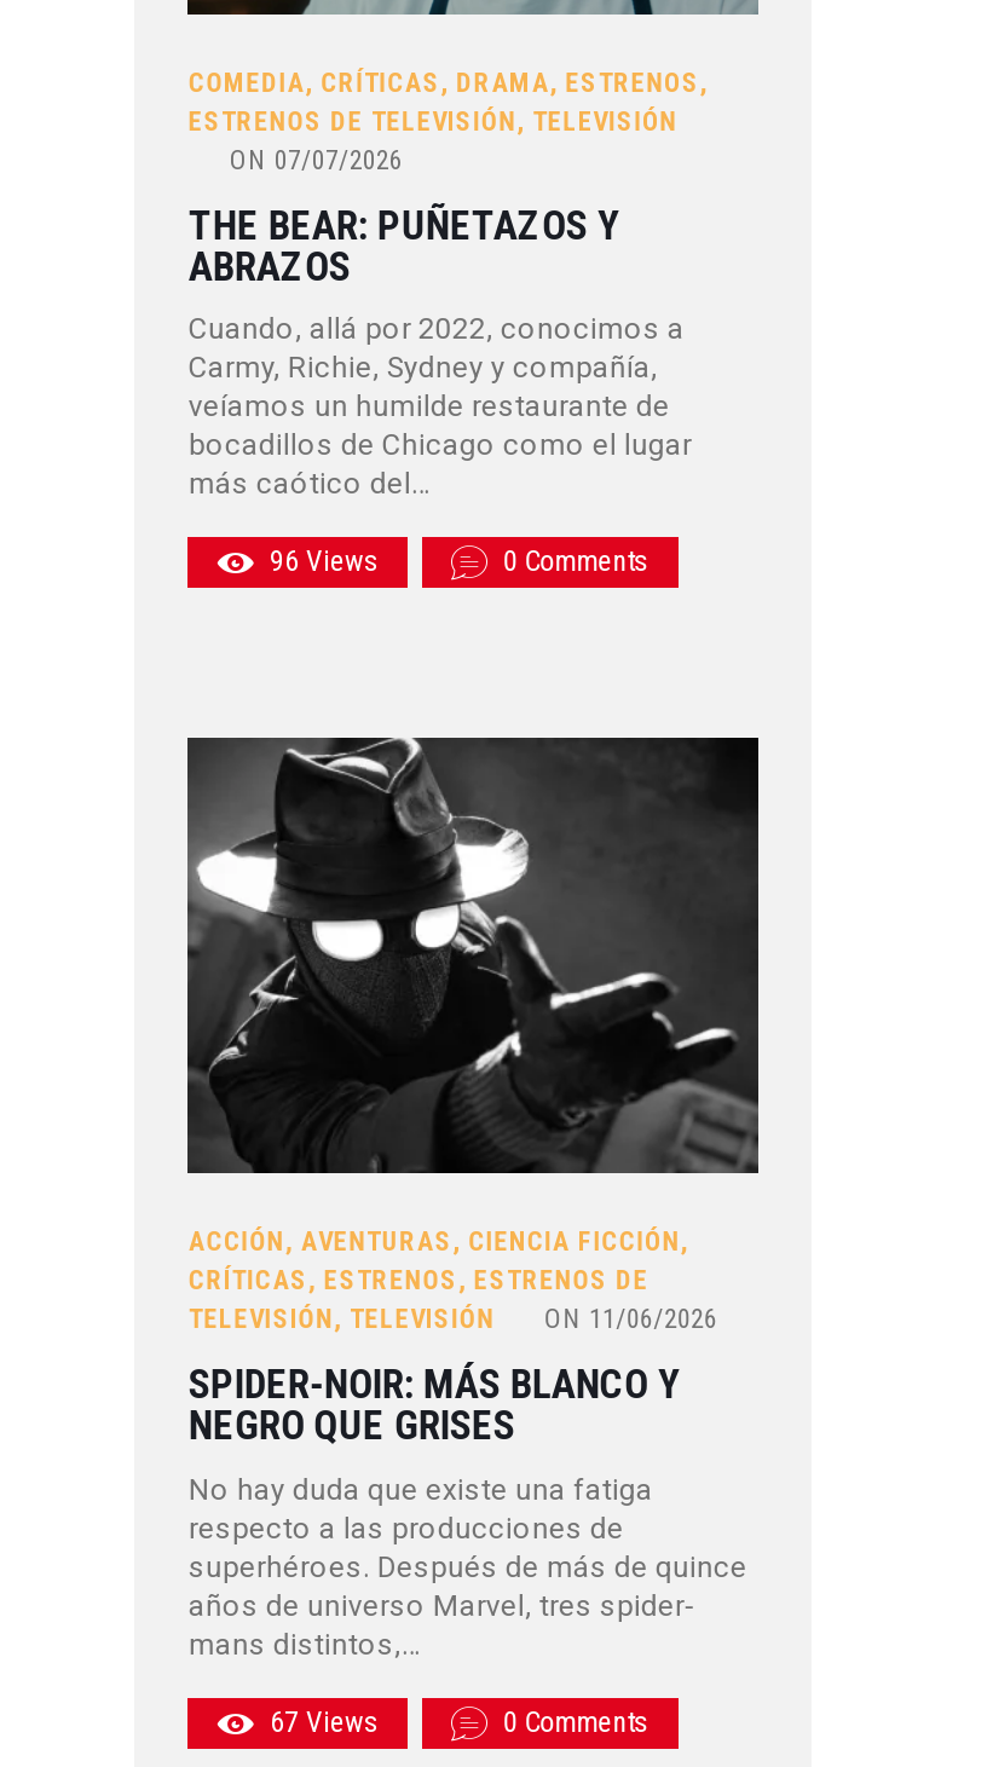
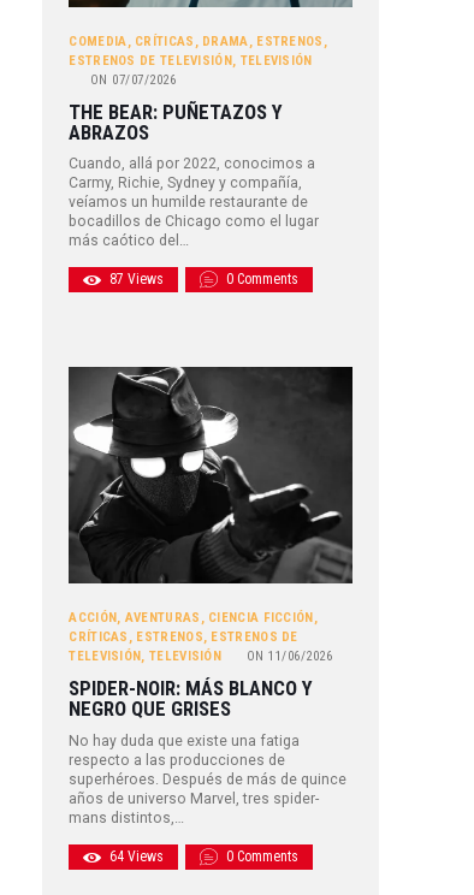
- 96 Views
+ 87 Views

- 67 Views
+ 64 Views
